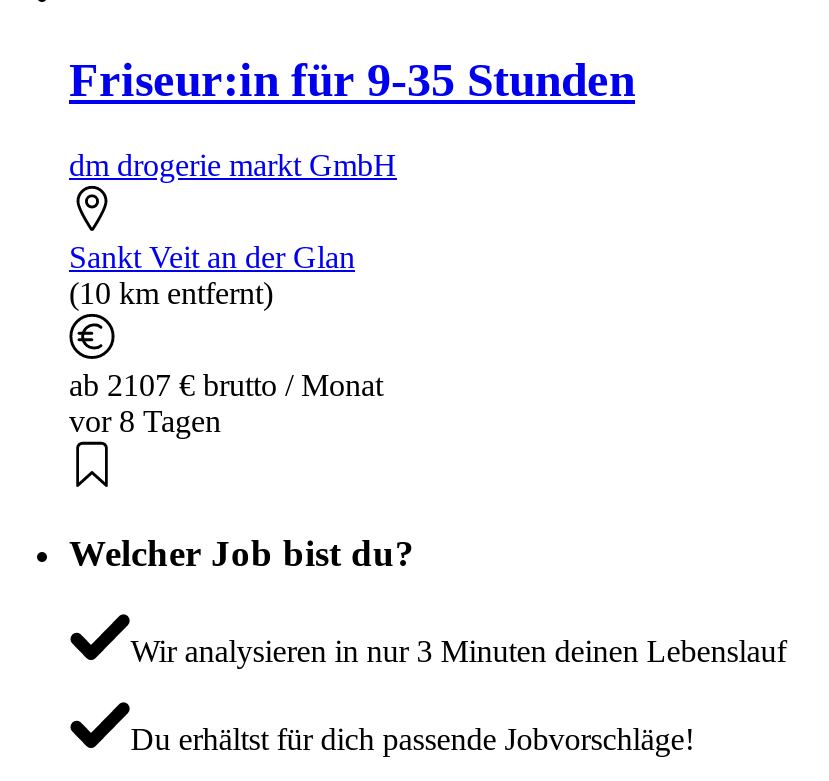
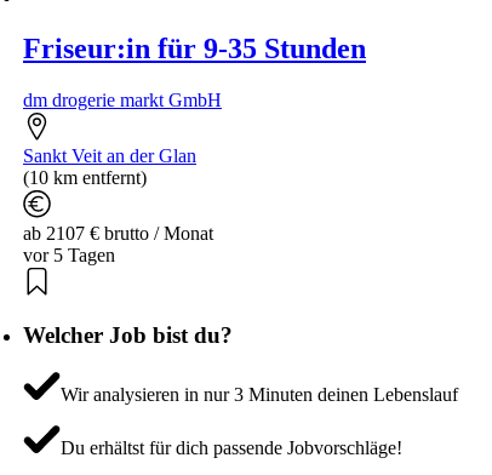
- vor 8 Tagen
+ vor 5 Tagen
